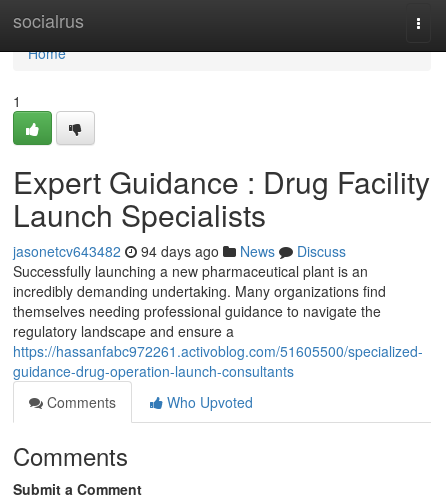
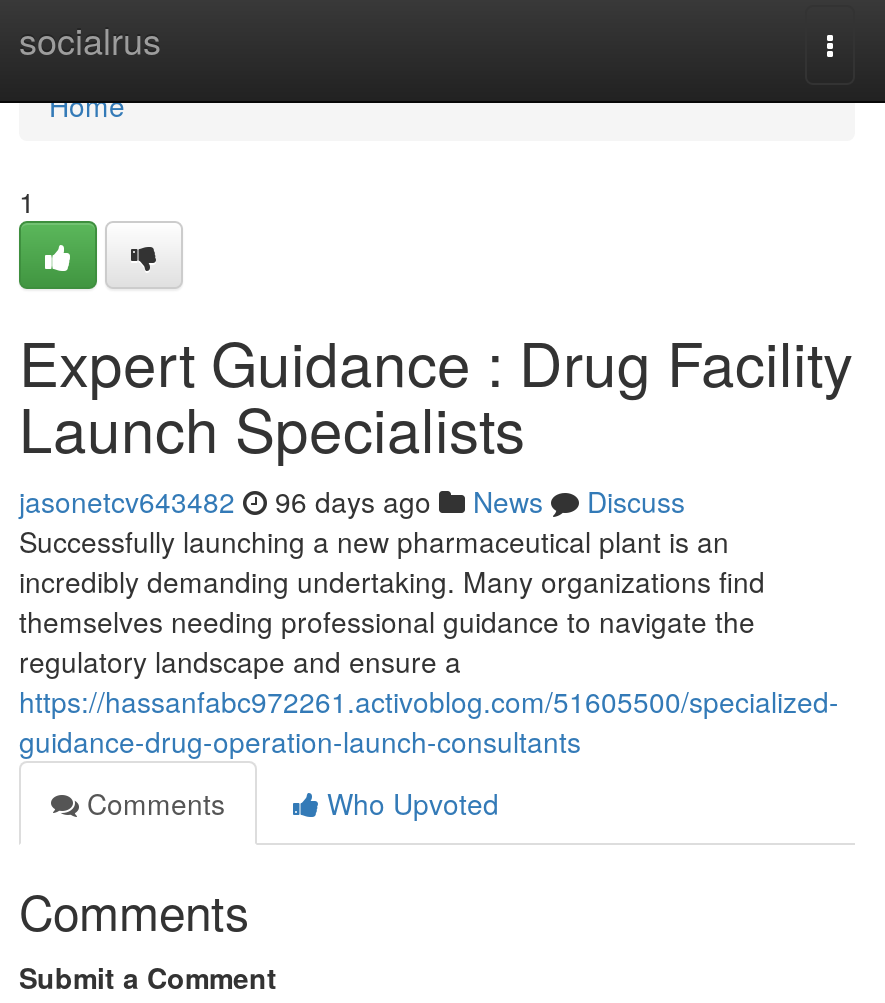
- jasonetcv643482 94 days ago News Discuss
+ jasonetcv643482 96 days ago News Discuss
